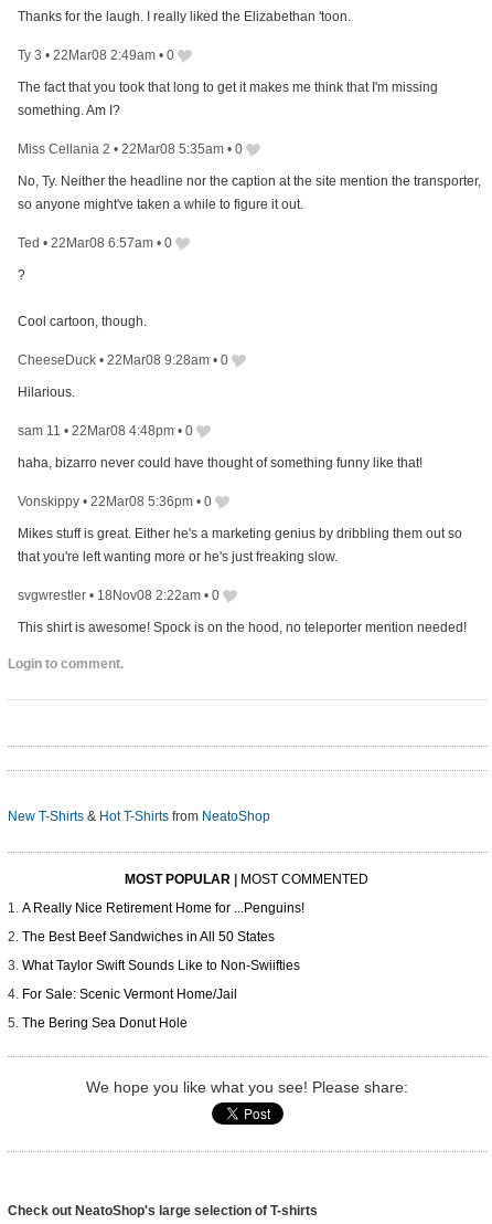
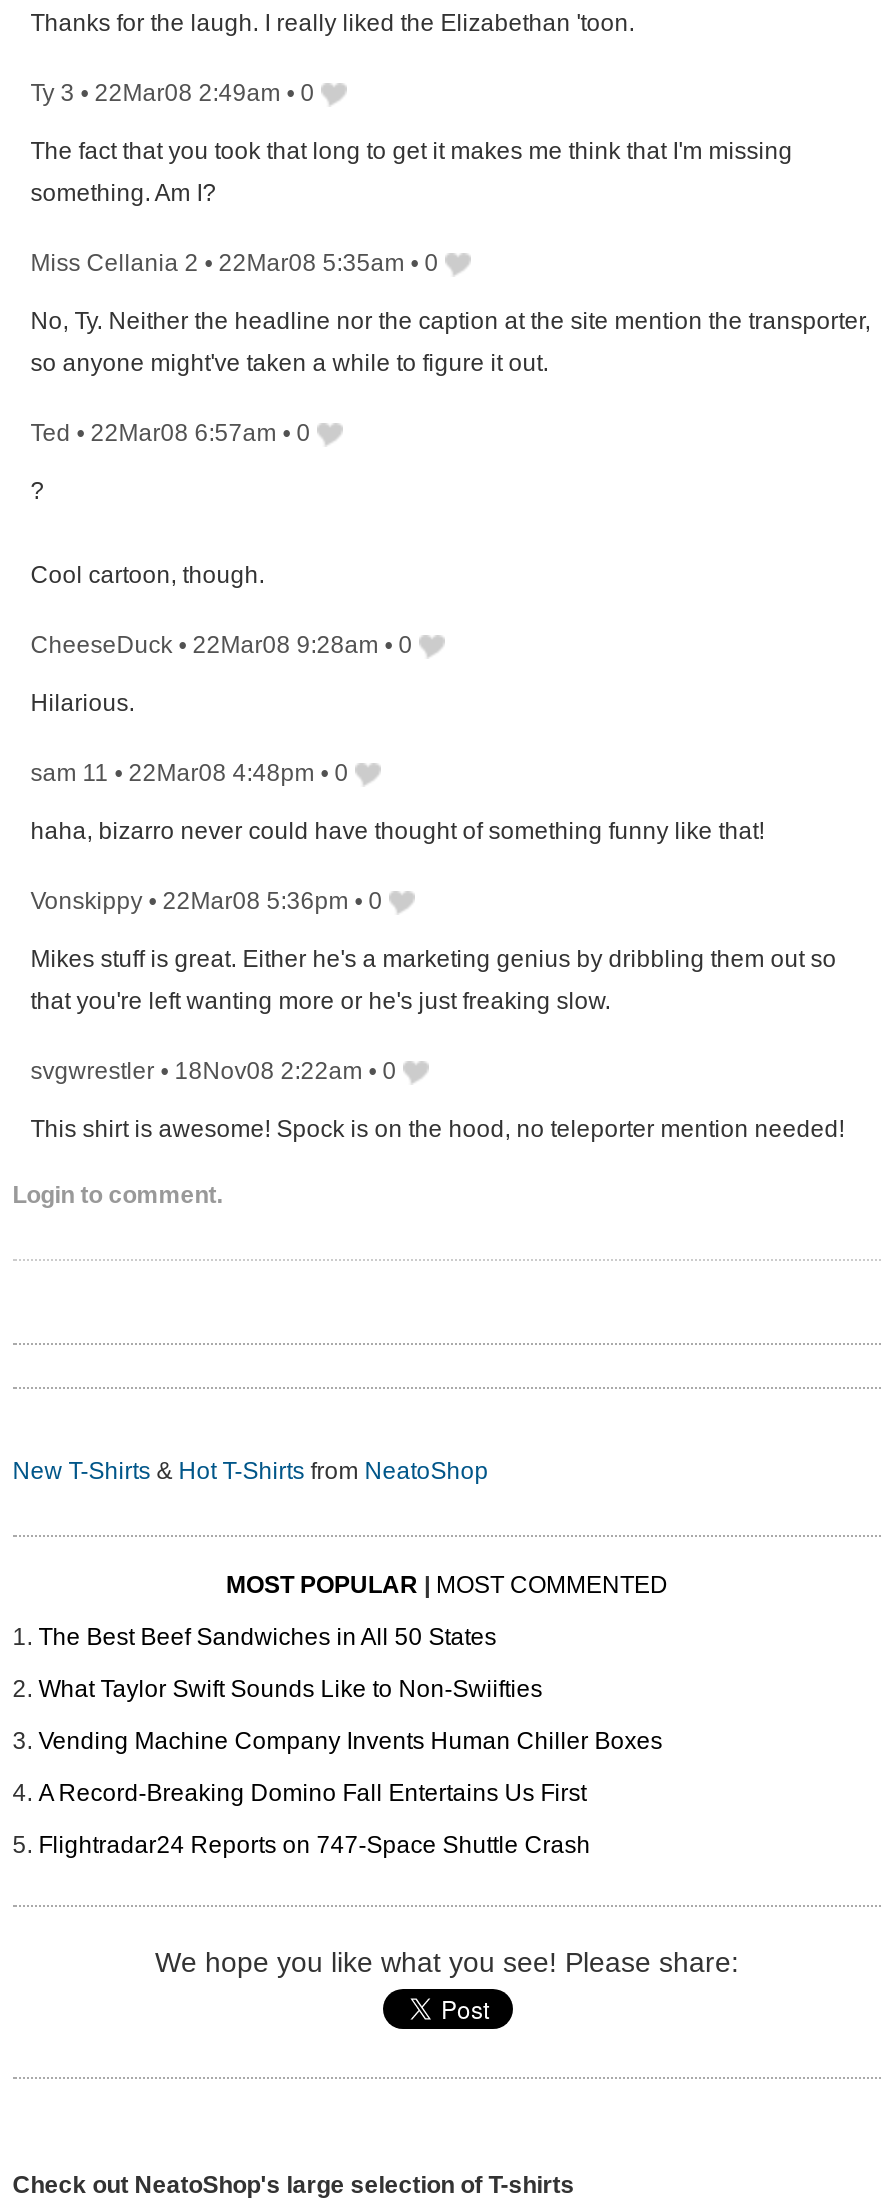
- A Really Nice Retirement Home for ...Penguins!

moved up: The Best Beef Sandwiches in All 50 States | What Taylor Swift Sounds Like to Non-Swiifties

- For Sale: Scenic Vermont Home/Jail
- The Bering Sea Donut Hole
+ Vending Machine Company Invents Human Chiller Boxes
+ A Record-Breaking Domino Fall Entertains Us First
+ Flightradar24 Reports on 747-Space Shuttle Crash
